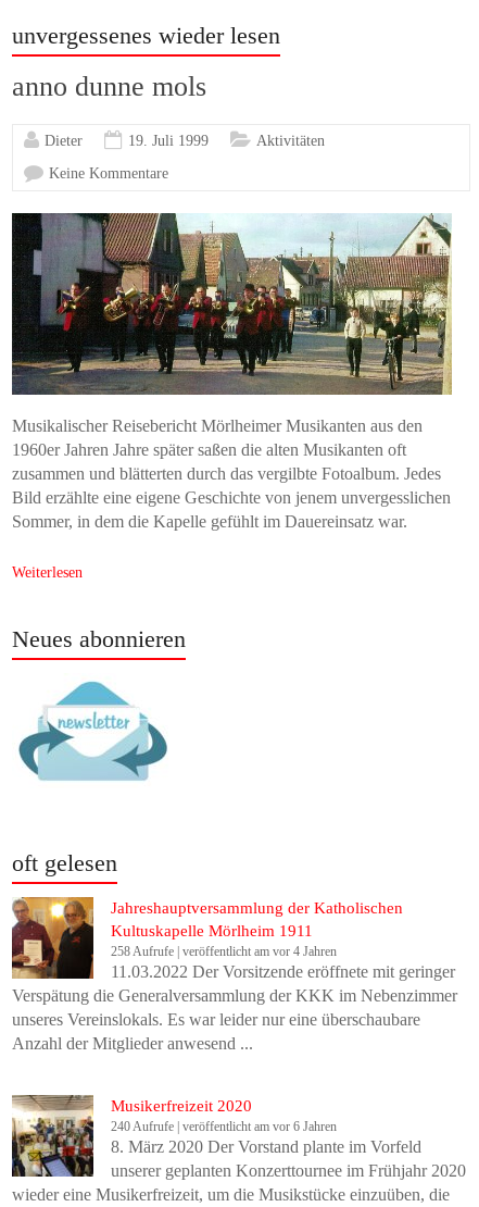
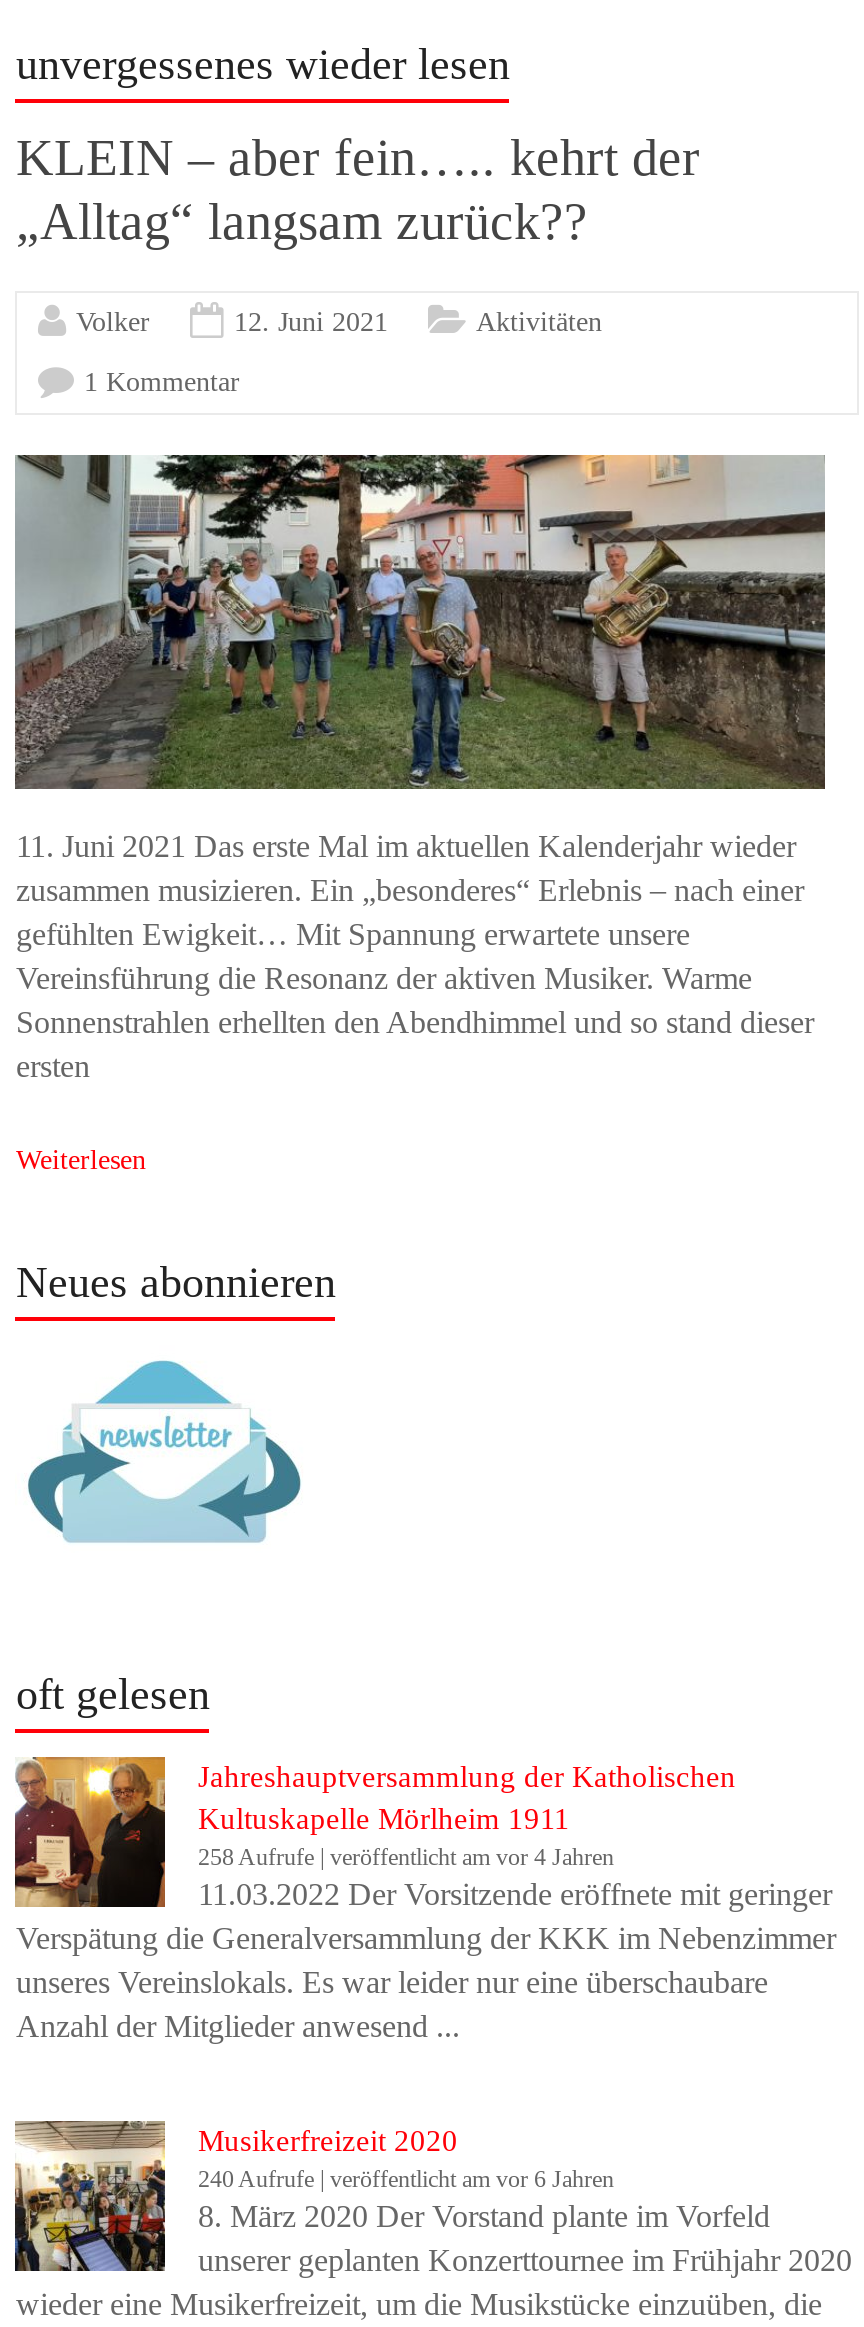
- anno dunne mols
+ KLEIN – aber fein….. kehrt der
+ „Alltag“ langsam zurück??

- Dieter
- 19. Juli 1999
+ Volker
+ 12. Juni 2021

- Keine Kommentare
+ 1 Kommentar

- [image]
- Musikalischer Reisebericht Mörlheimer Musikanten aus den
- 1960er Jahren Jahre später saßen die alten Musikanten oft
- zusammen und blätterten durch das vergilbte Fotoalbum. Jedes
- Bild erzählte eine eigene Geschichte von jenem unvergesslichen
- Sommer, in dem die Kapelle gefühlt im Dauereinsatz war.
+ [image]
+ 11. Juni 2021 Das erste Mal im aktuellen Kalenderjahr wieder
+ zusammen musizieren. Ein „besonderes“ Erlebnis – nach einer
+ gefühlten Ewigkeit… Mit Spannung erwartete unsere
+ Vereinsführung die Resonanz der aktiven Musiker. Warme
+ Sonnenstrahlen erhellten den Abendhimmel und so stand dieser
+ ersten
